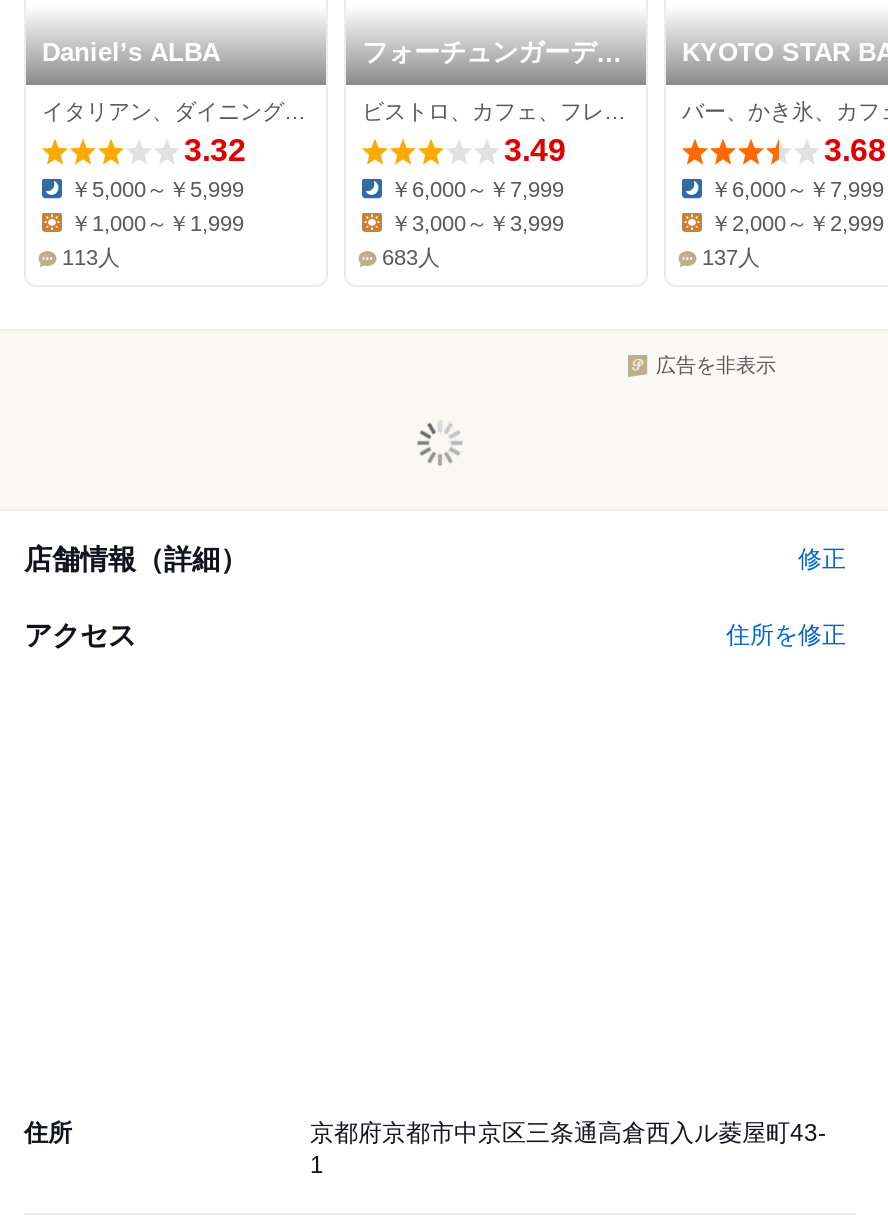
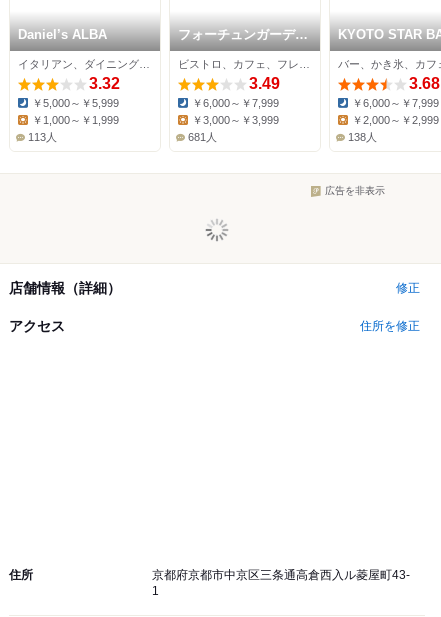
- 683人
+ 681人

- 137人
+ 138人
